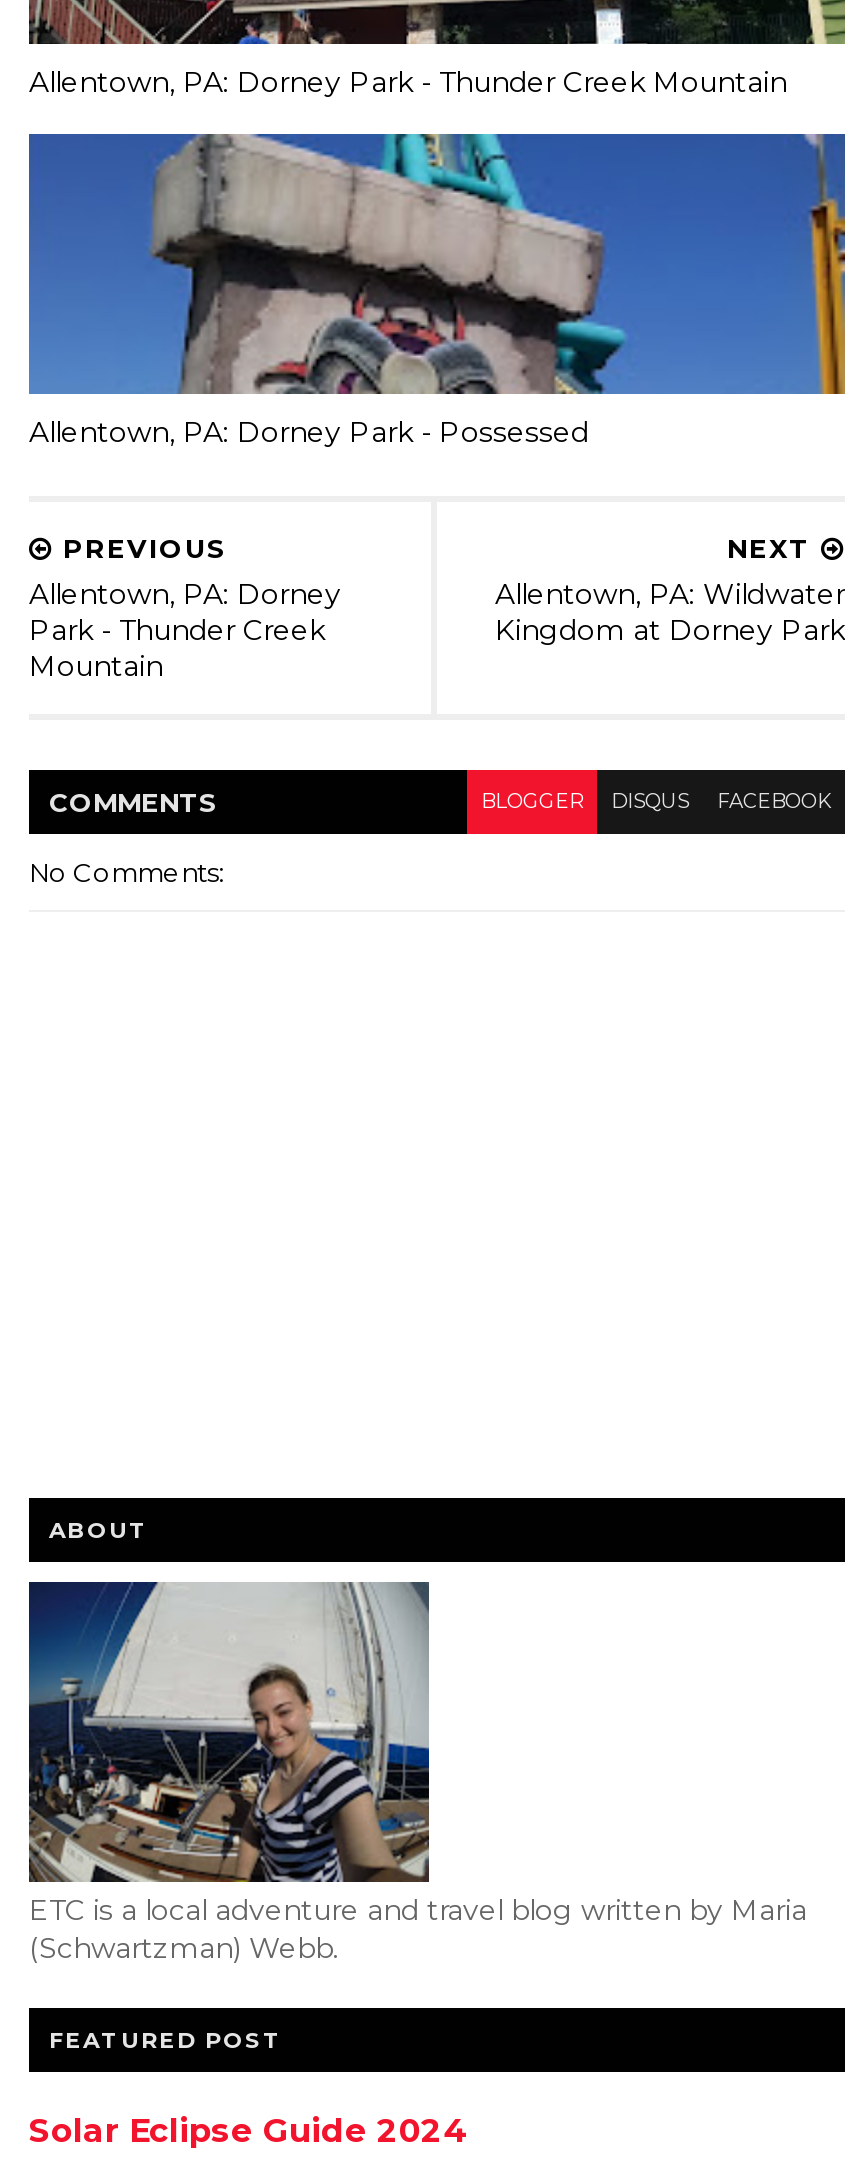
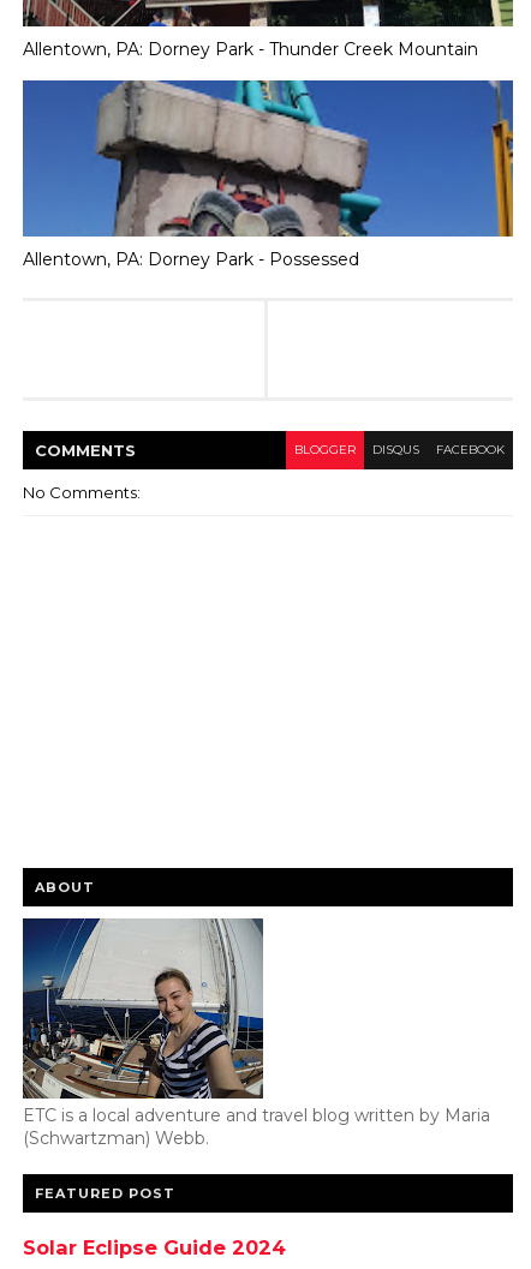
- PREVIOUS
- Allentown, PA: Dorney
- Park - Thunder Creek
- Mountain

- NEXT
- Allentown, PA: Wildwater
- Kingdom at Dorney Park
